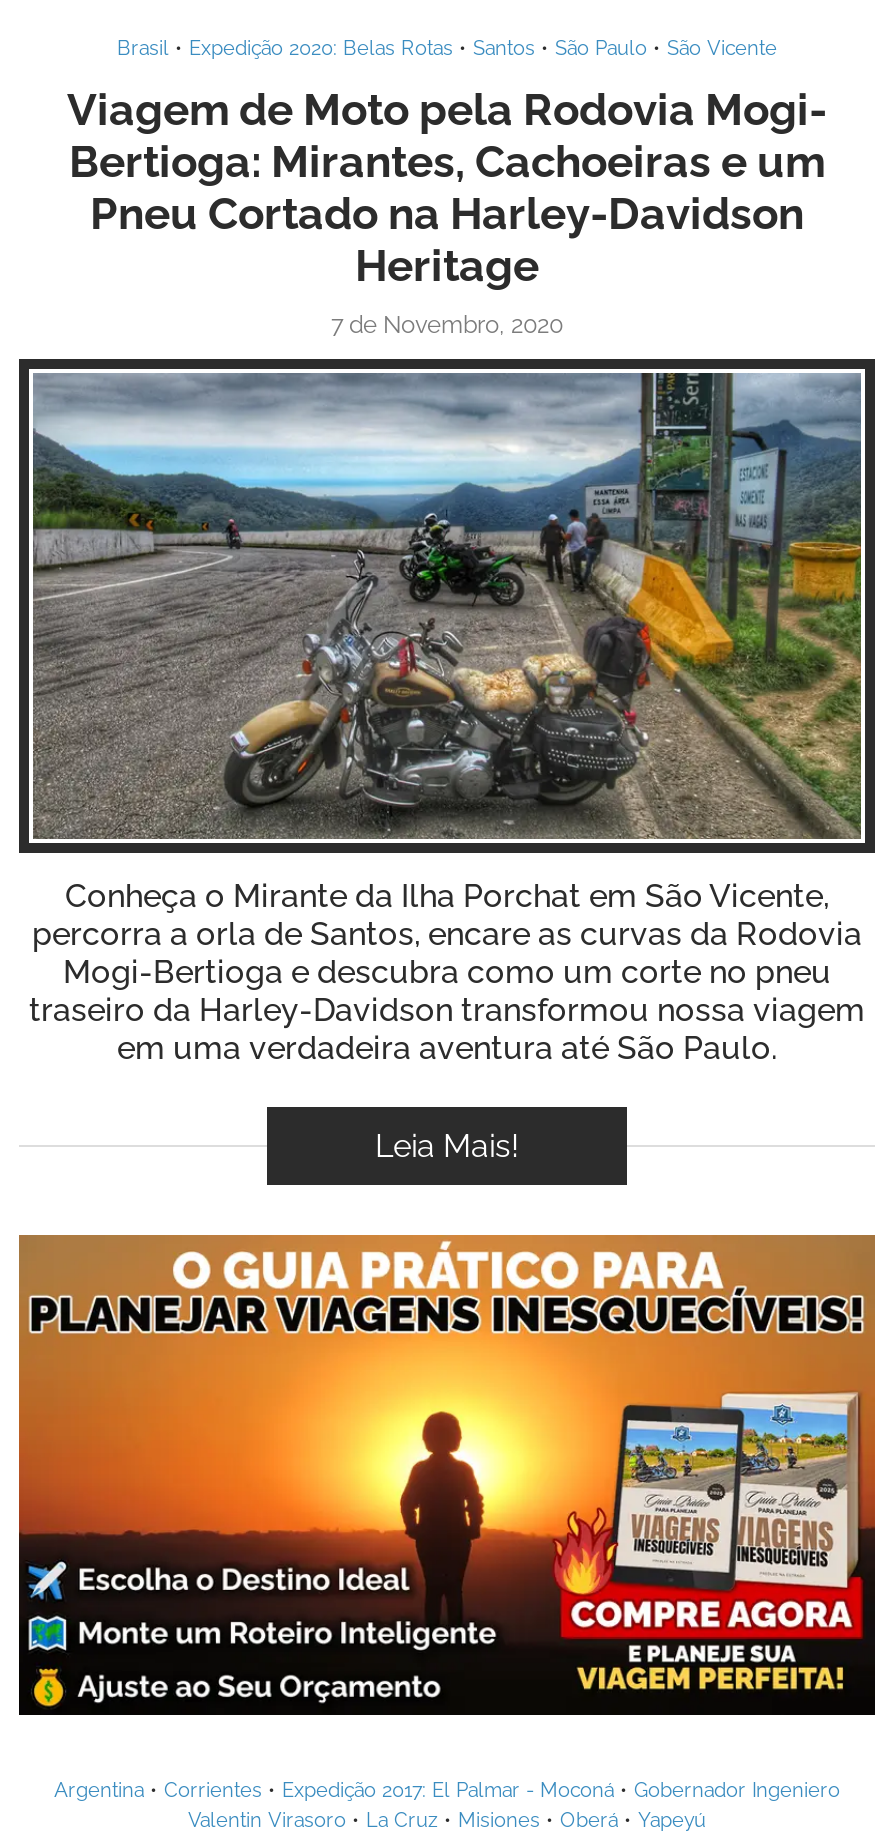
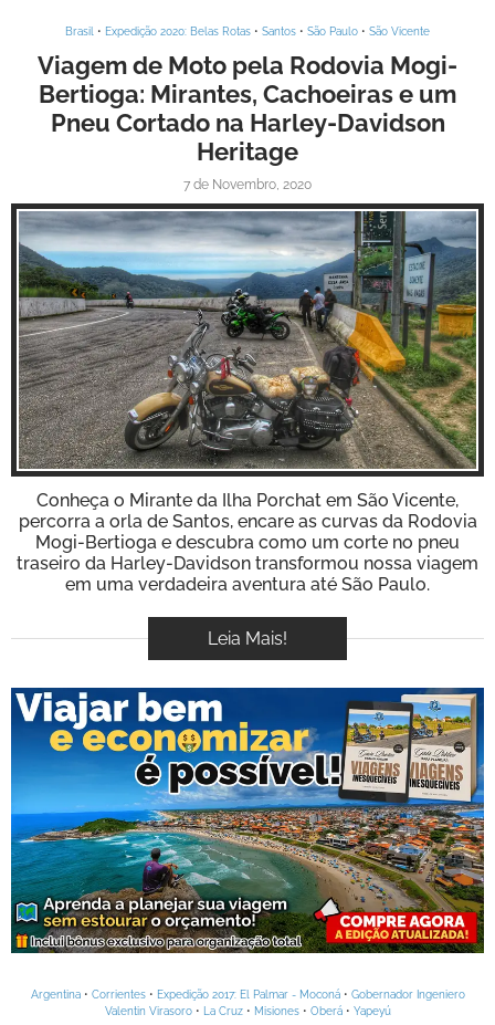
- [image]
+ [image]
